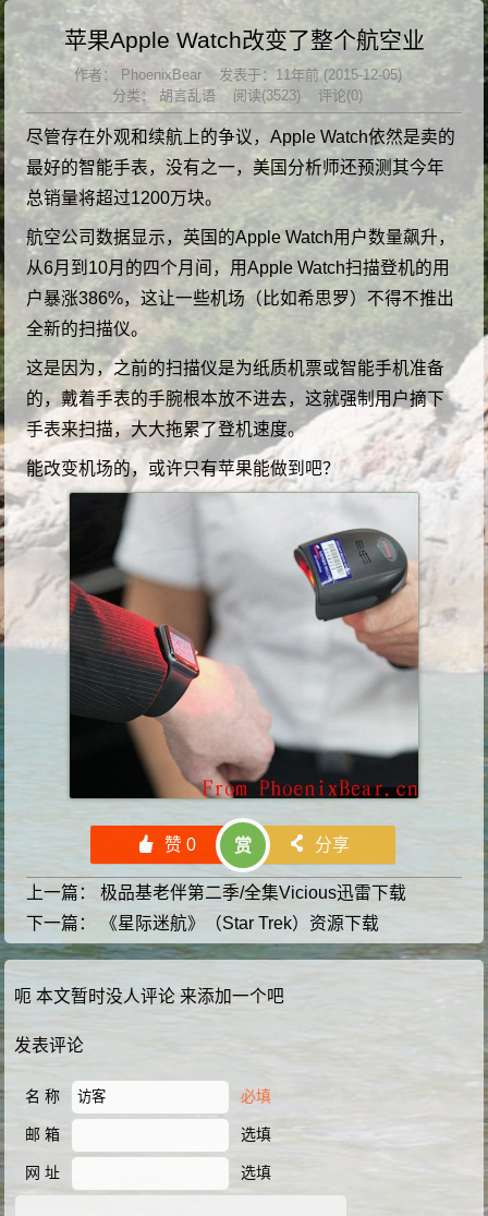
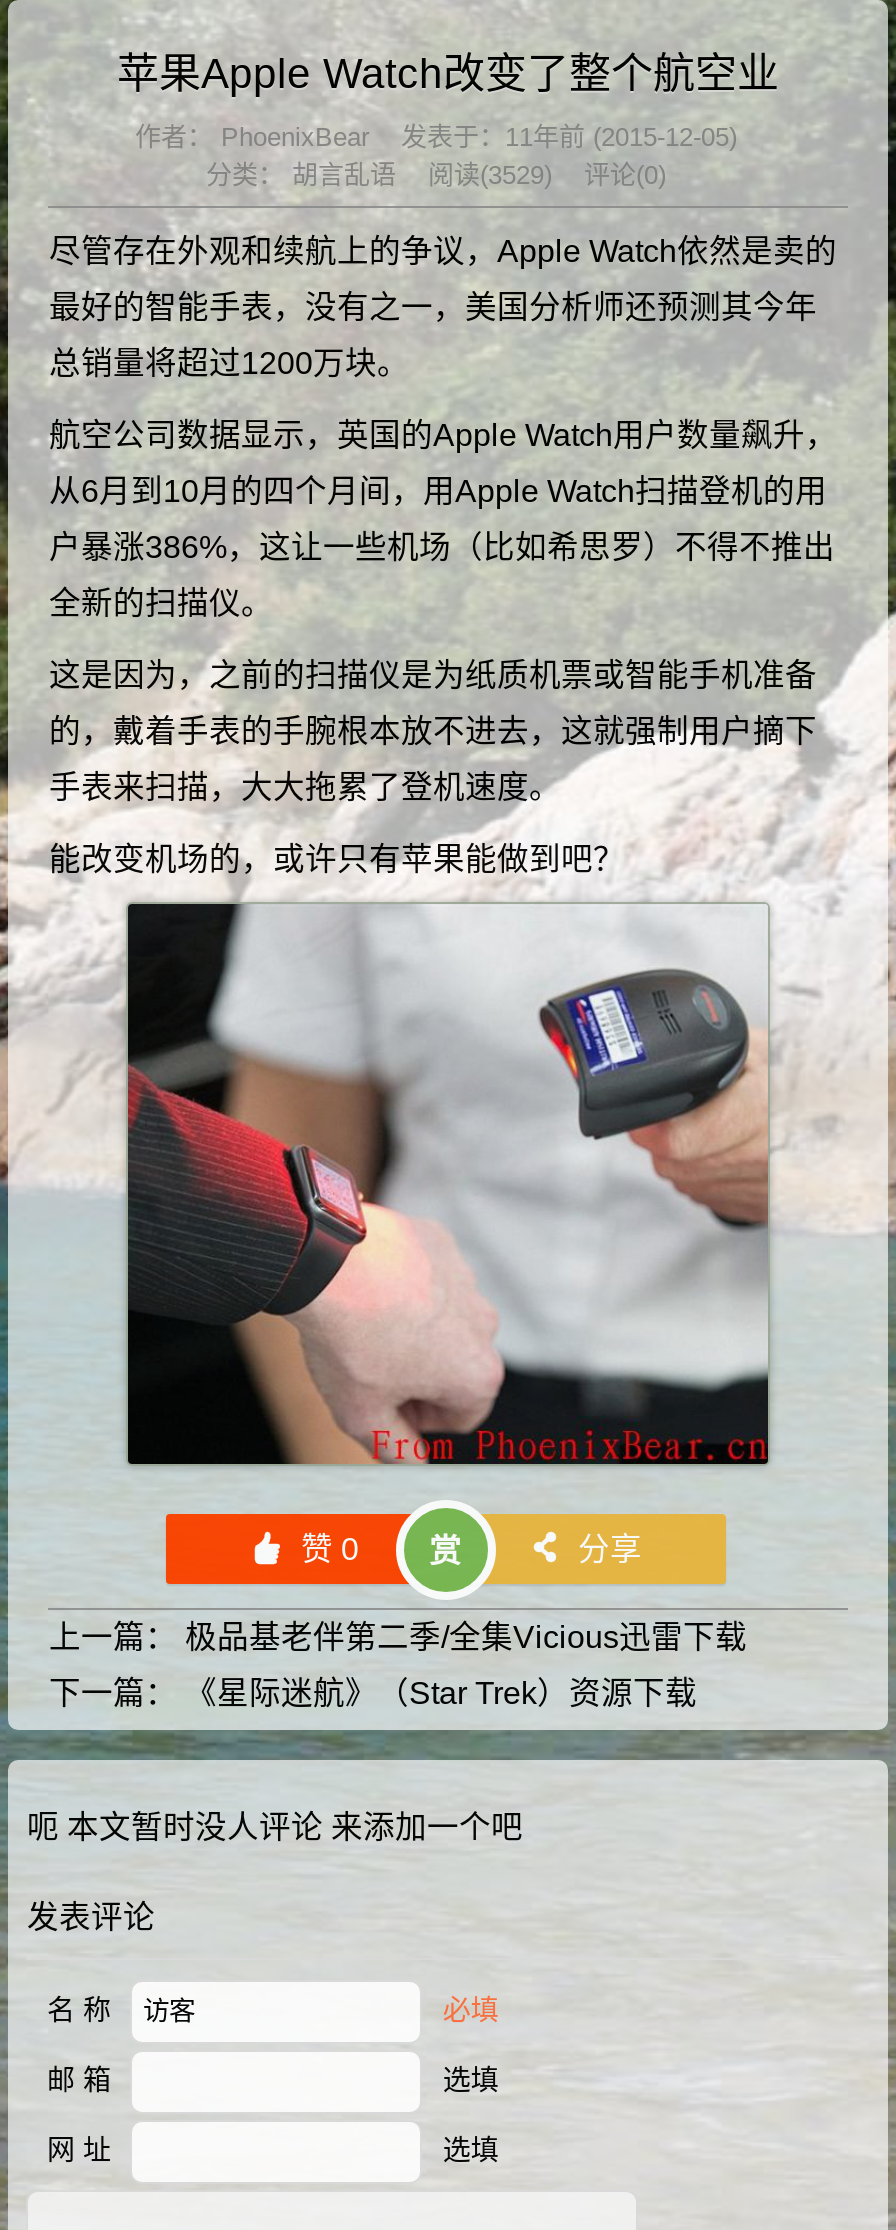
- 分类：胡言乱语 阅读(3523) 评论(0)
+ 分类：胡言乱语 阅读(3529) 评论(0)
